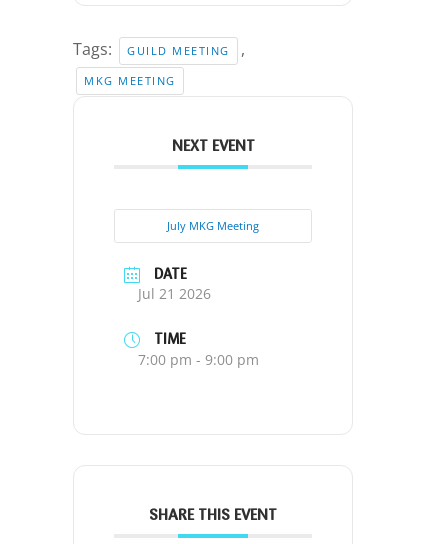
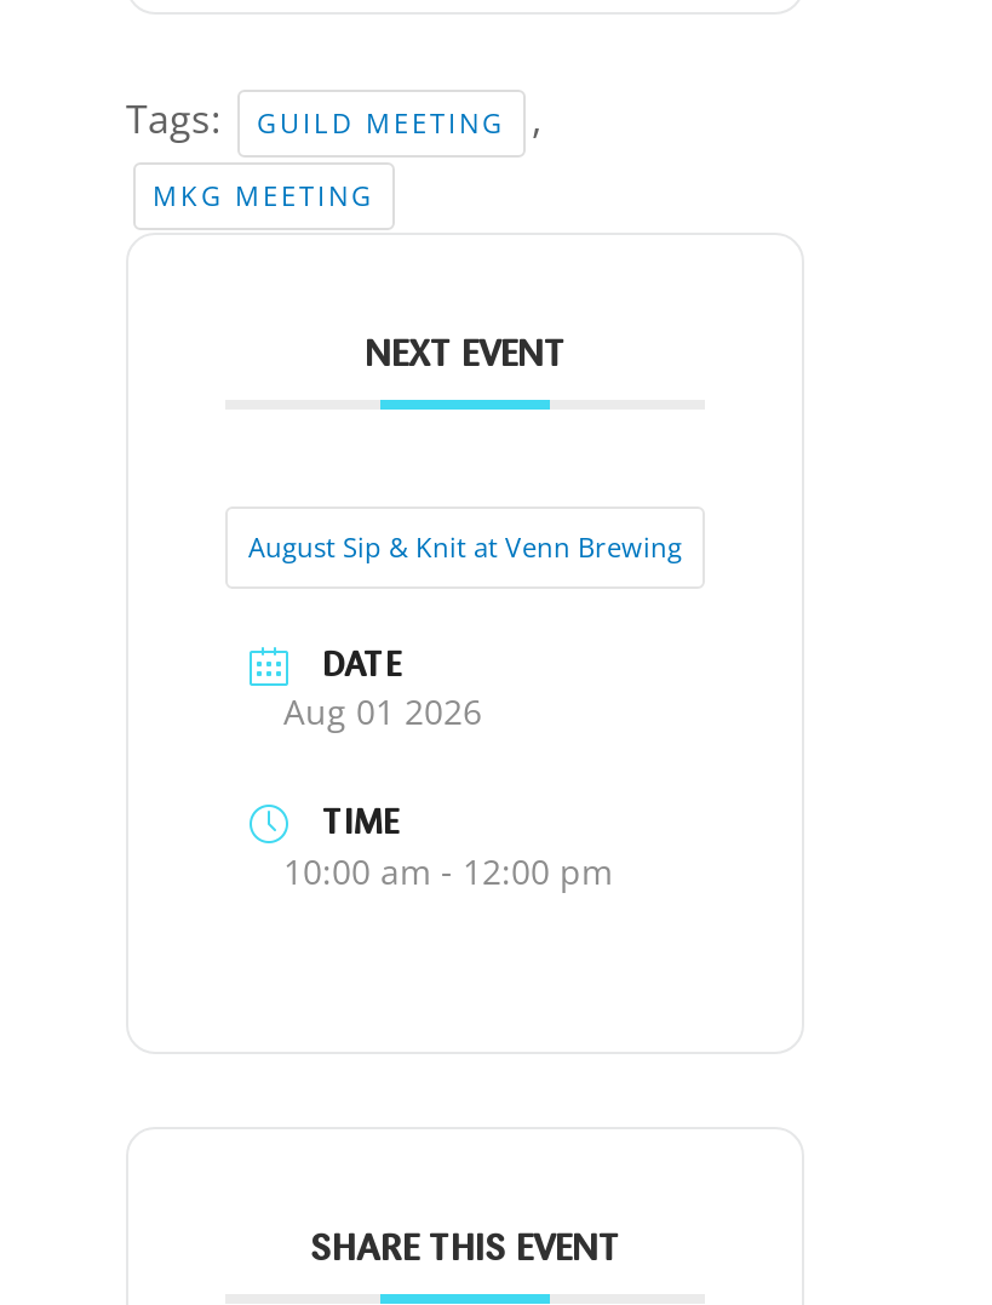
- July MKG Meeting
+ August Sip & Knit at Venn Brewing

- Jul 21 2026
+ Aug 01 2026

- 7:00 pm - 9:00 pm
+ 10:00 am - 12:00 pm
